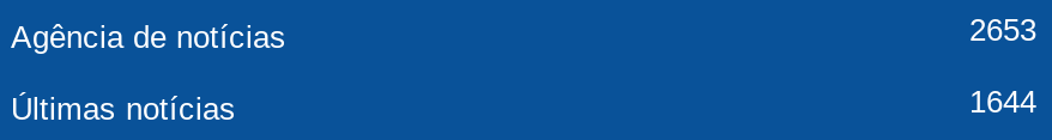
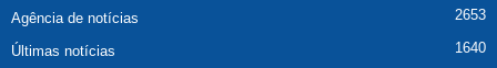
- 1644
+ 1640
